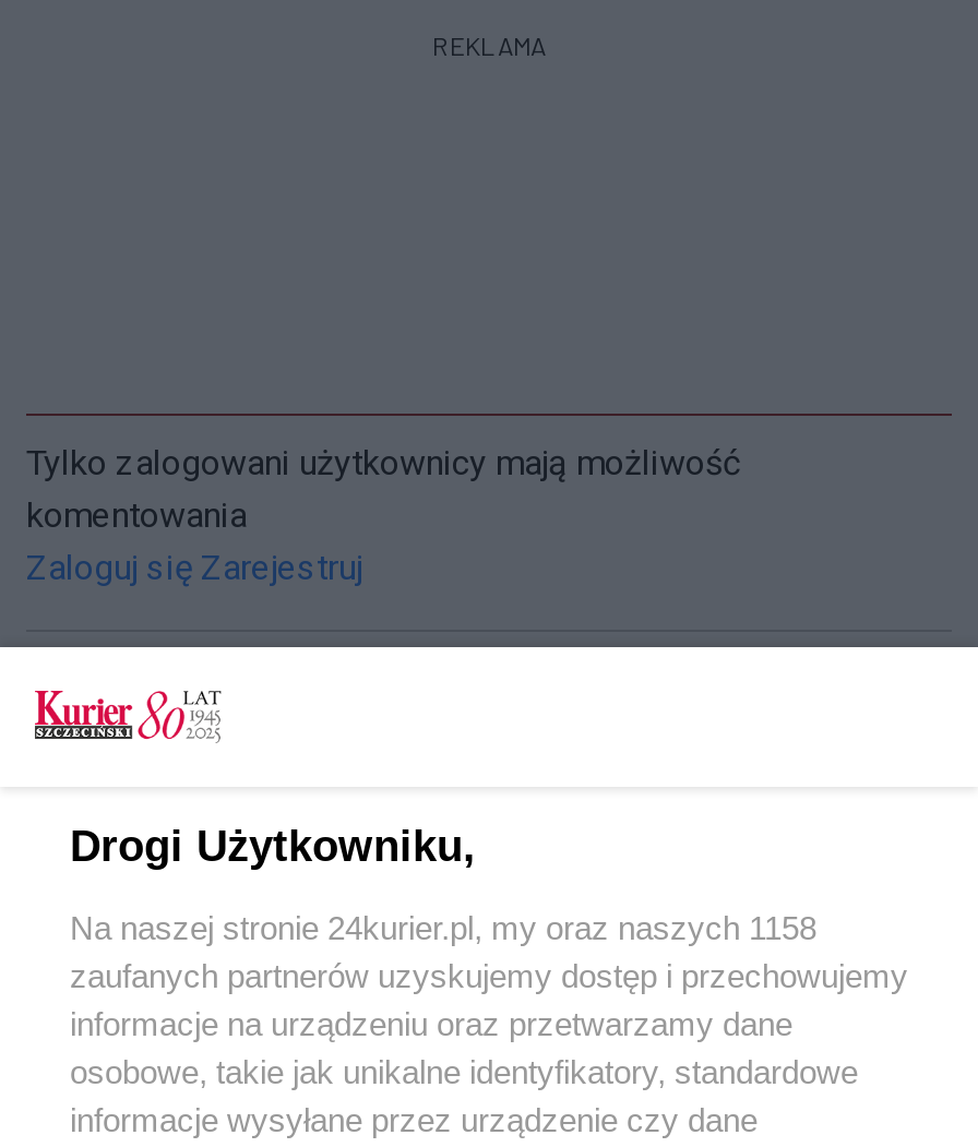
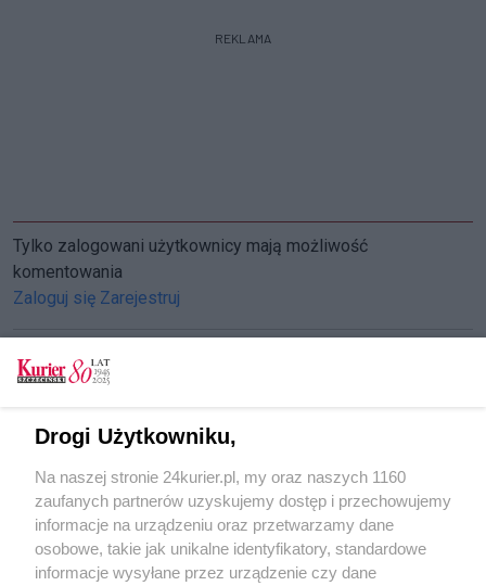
- Na naszej stronie 24kurier.pl, my oraz naszych 1158
+ Na naszej stronie 24kurier.pl, my oraz naszych 1160
